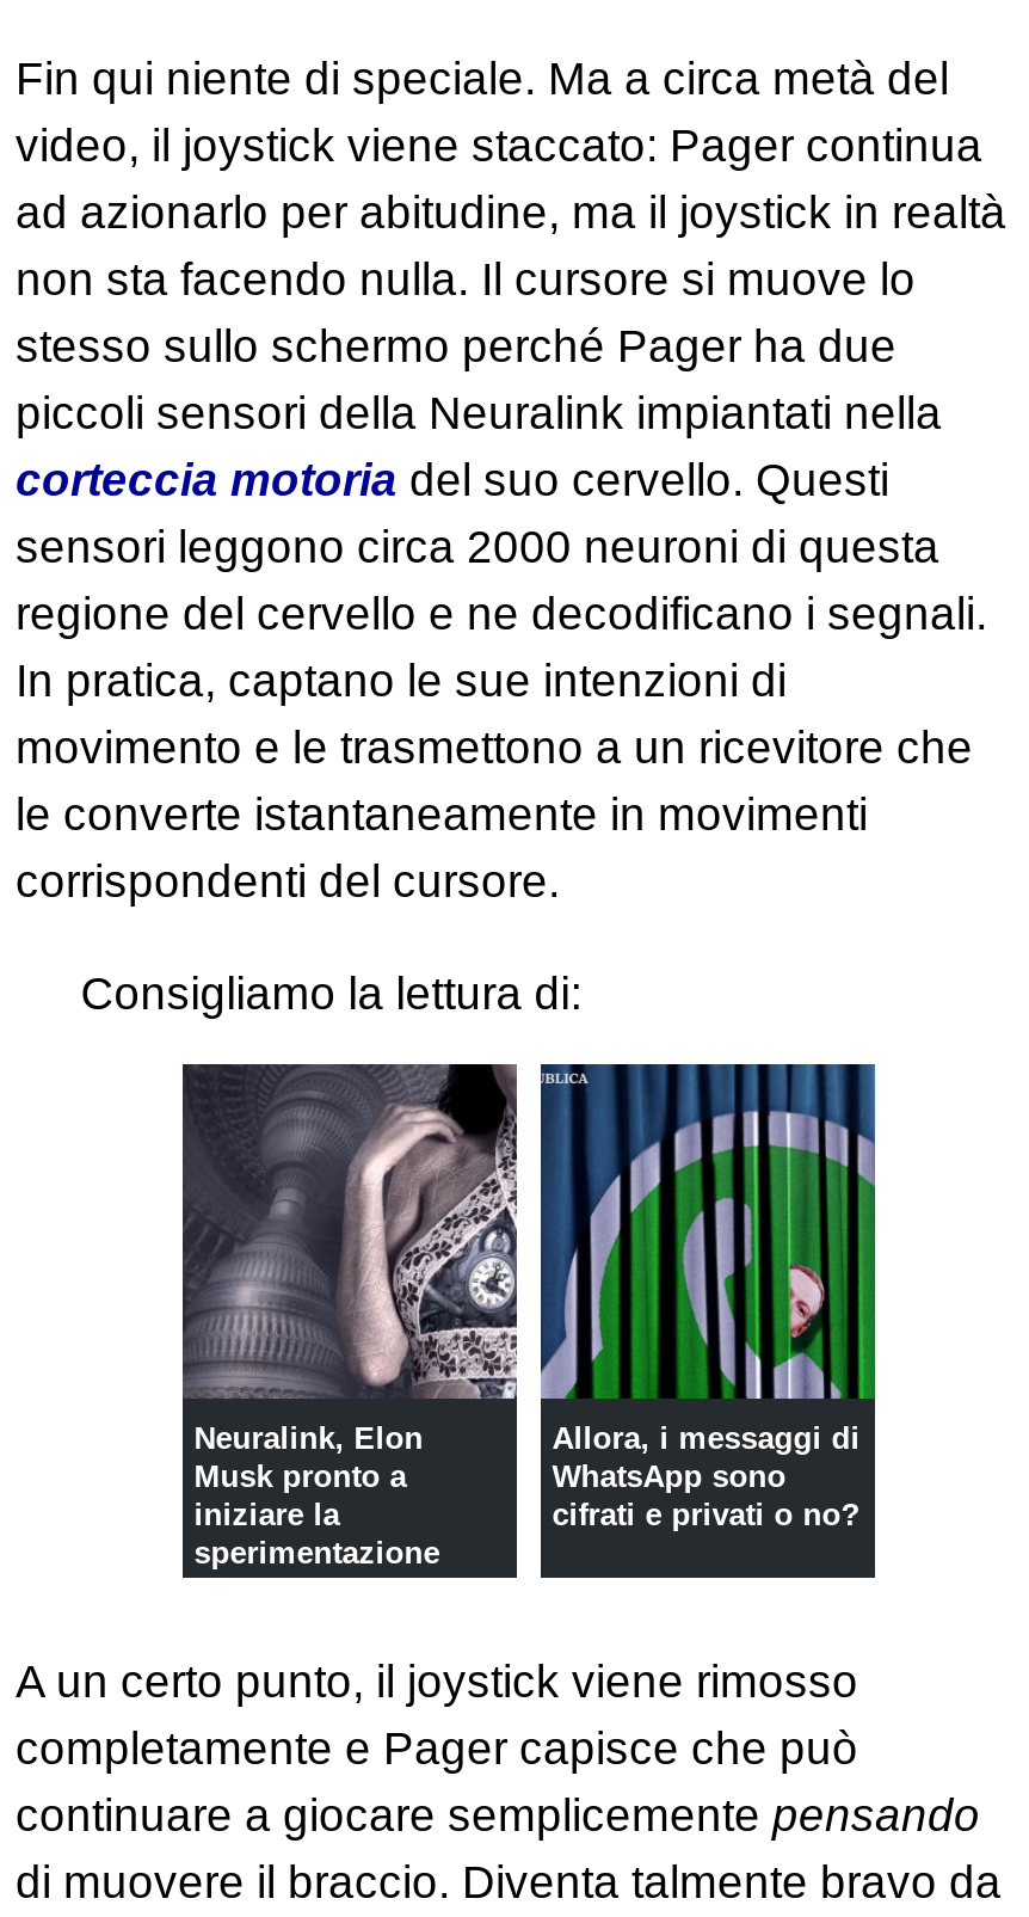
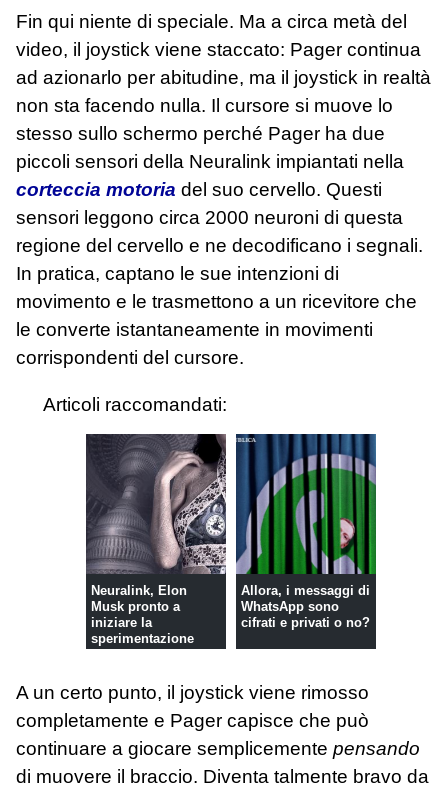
- Consigliamo la lettura di:
+ Articoli raccomandati:
